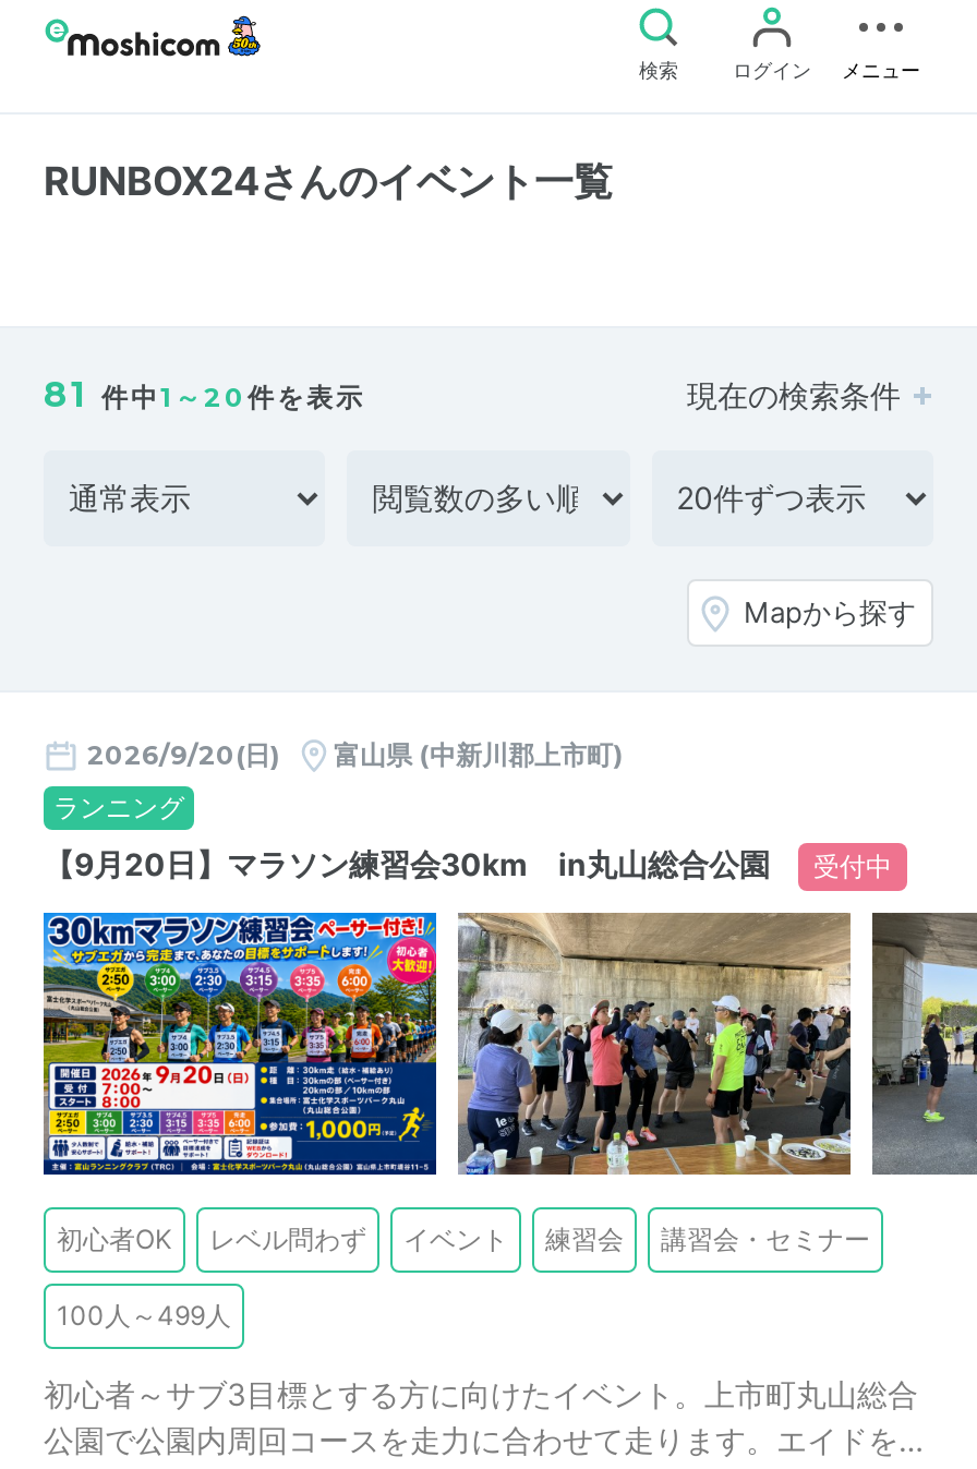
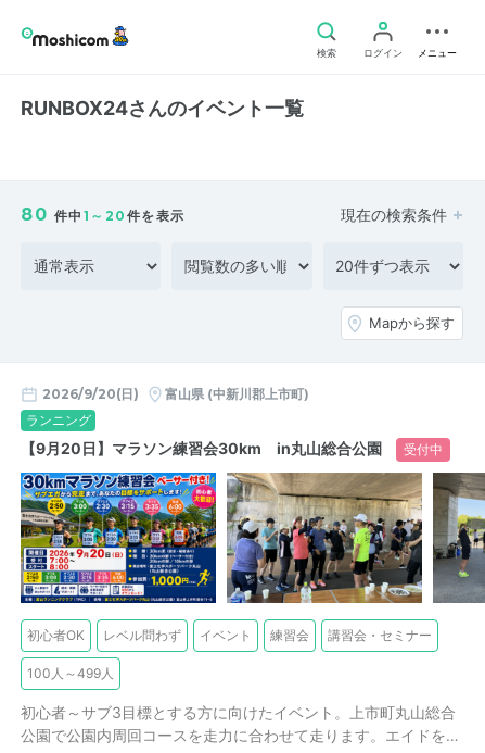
- 81 件中1～20件を表示
+ 80 件中1～20件を表示
